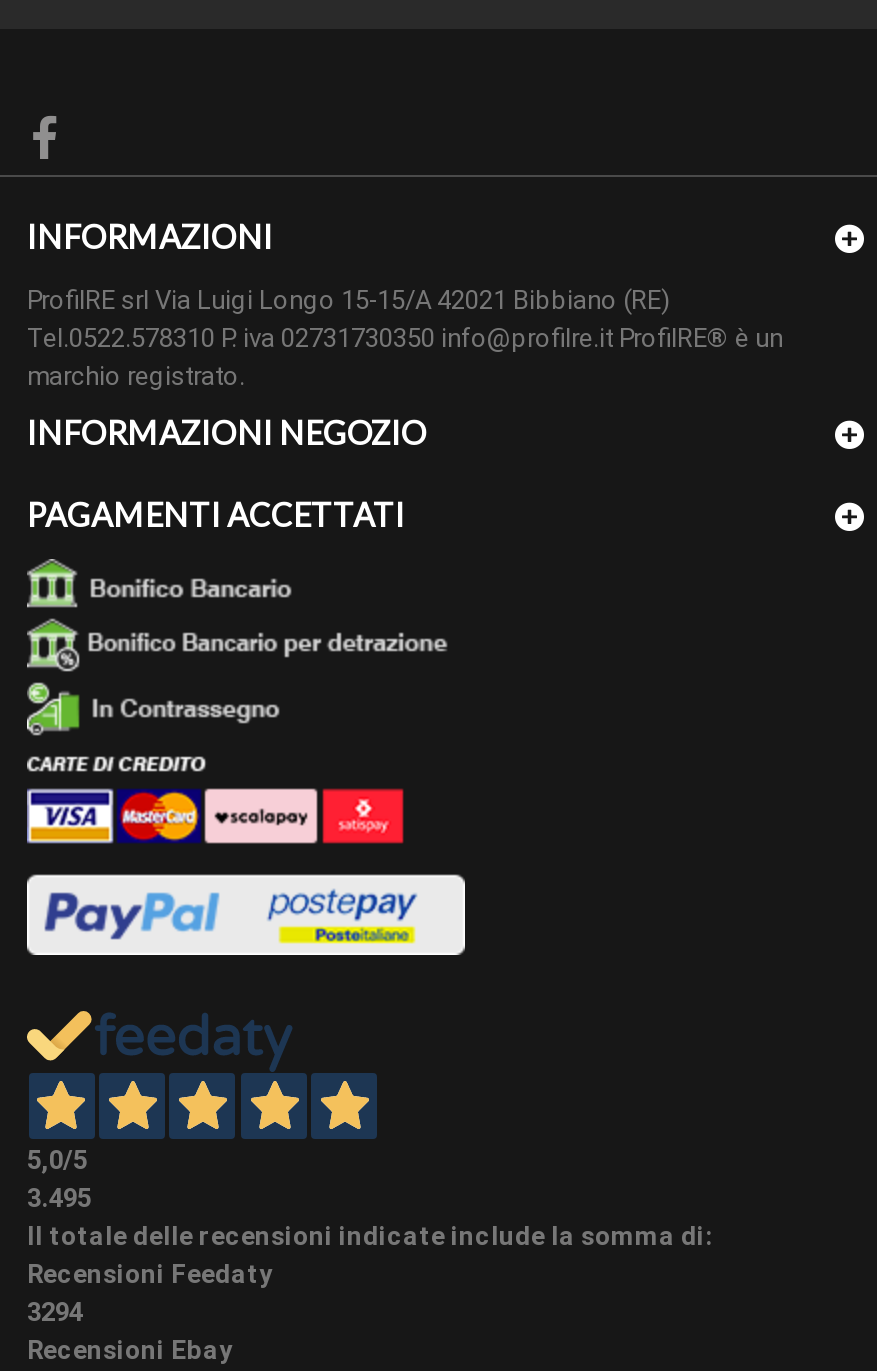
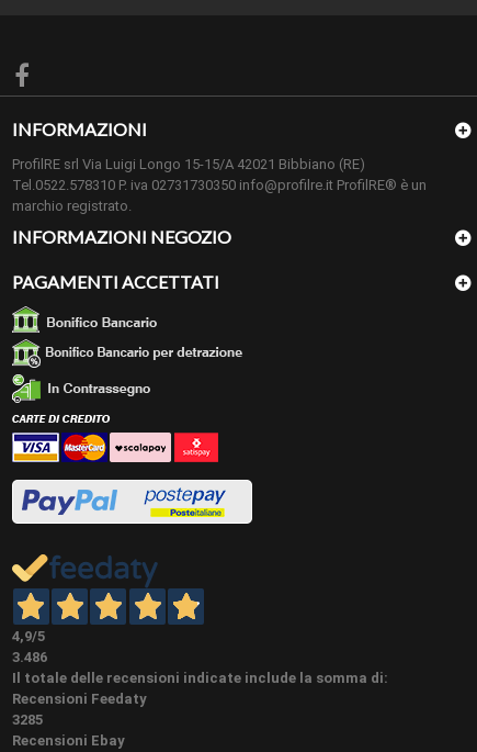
- 5,0/5
+ 4,9/5

- 3.495
+ 3.486

- 3294
+ 3285
